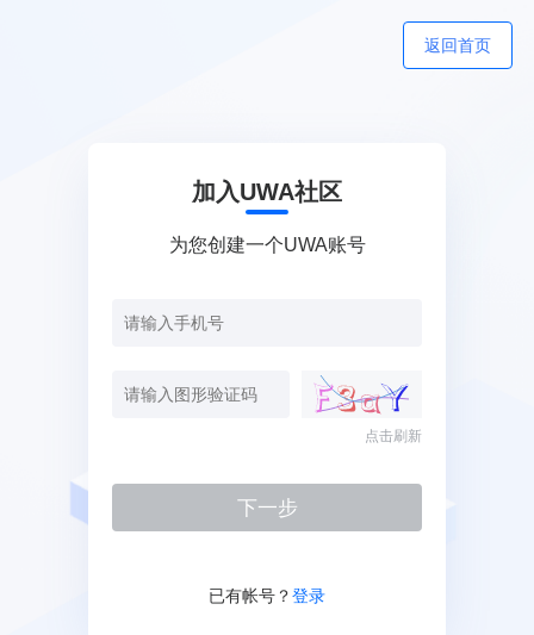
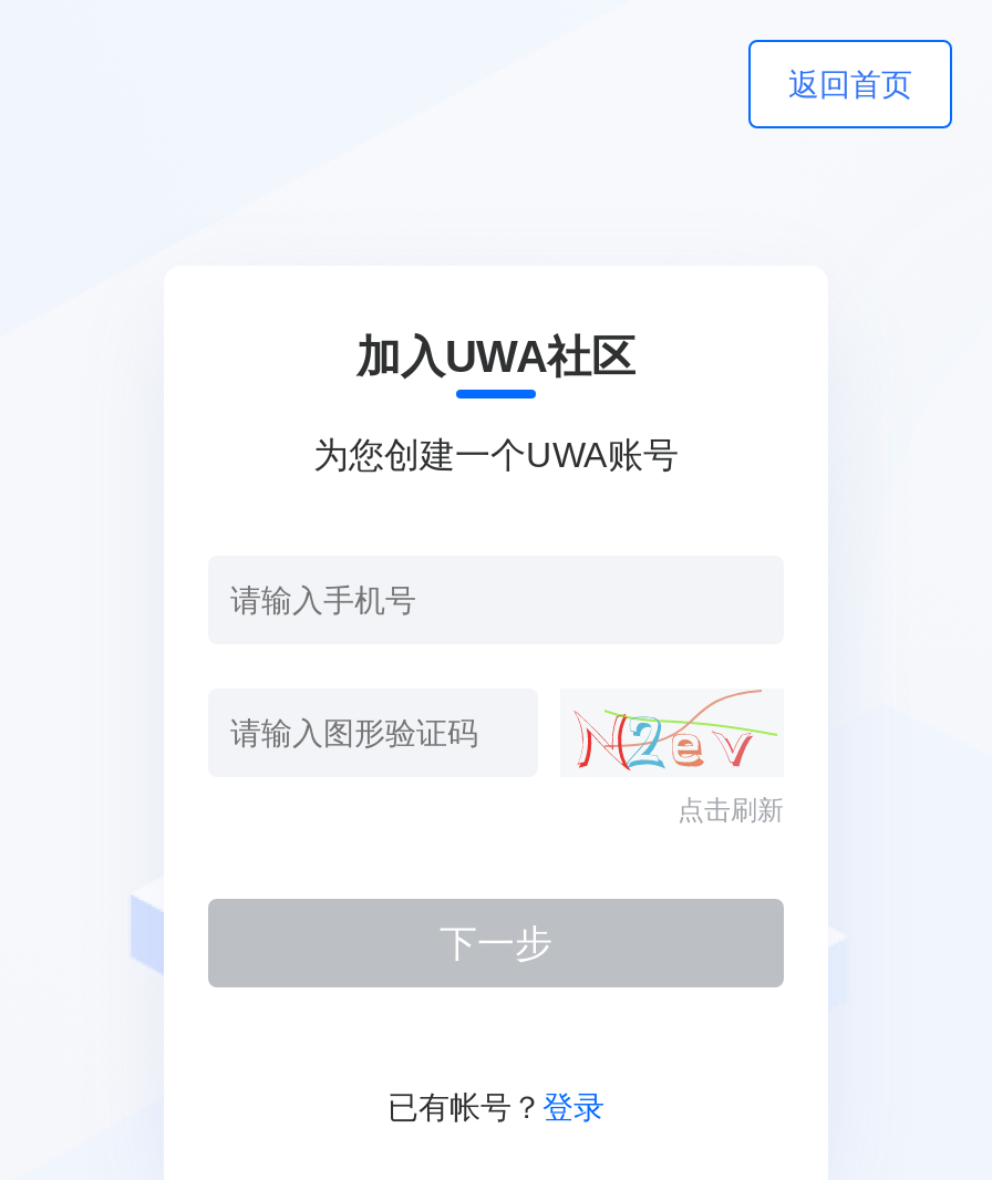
- [image]
+ [image]
